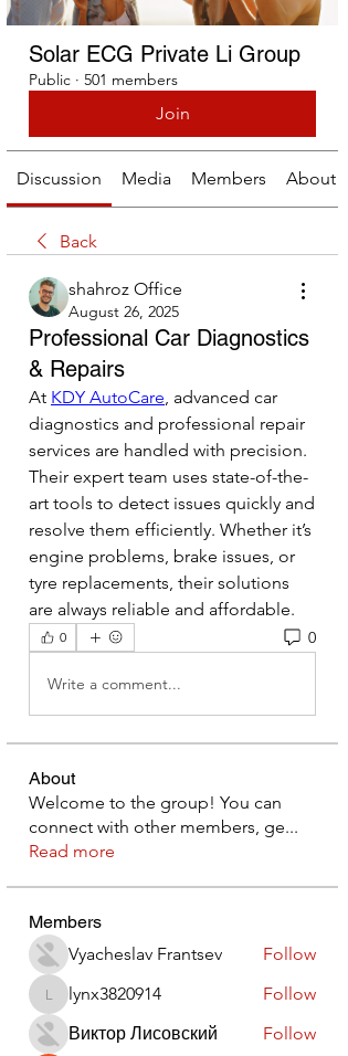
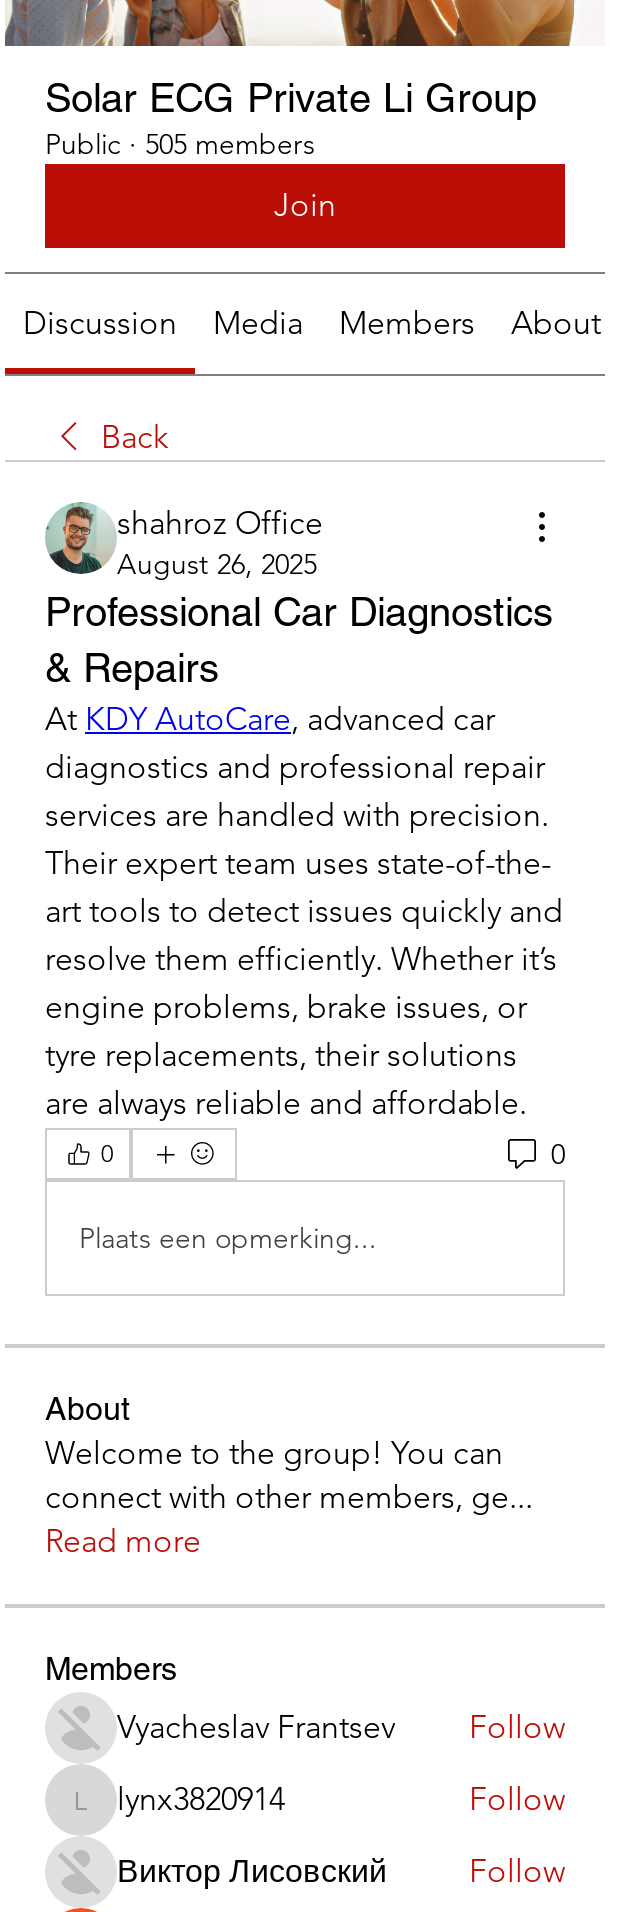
- Public · 501 members
+ Public · 505 members

- Write a comment...
+ Plaats een opmerking...
